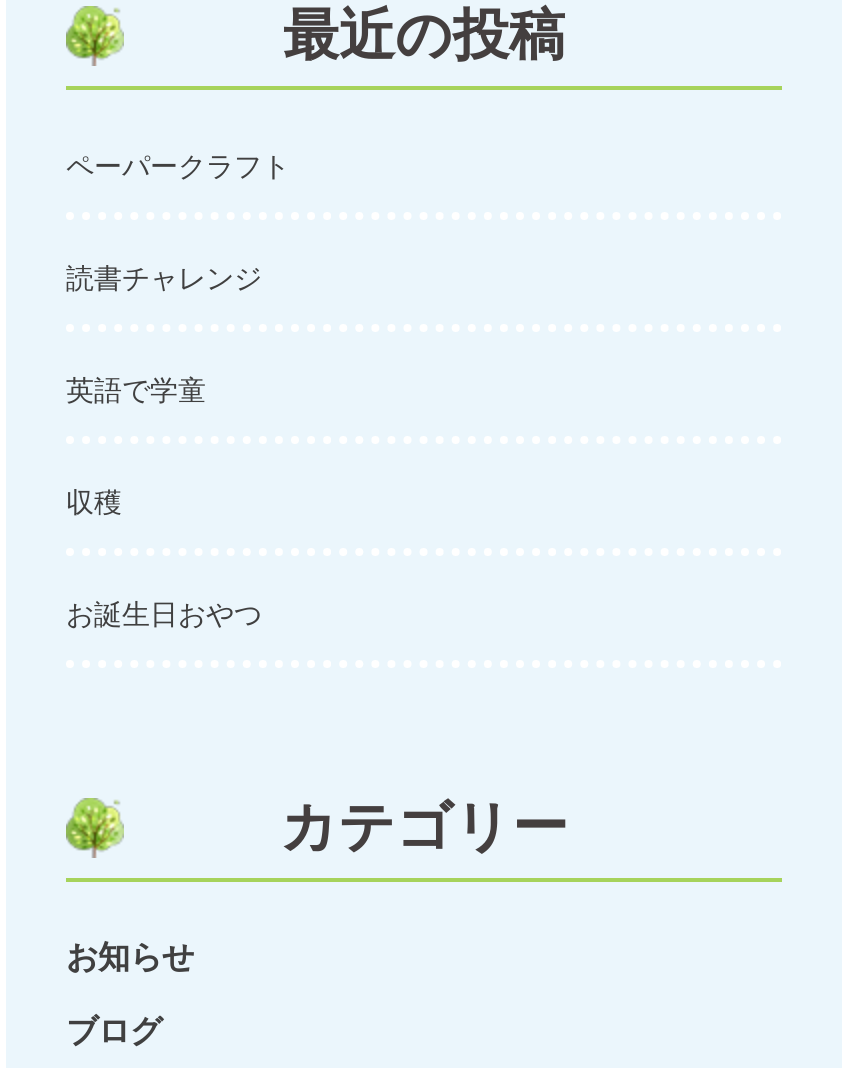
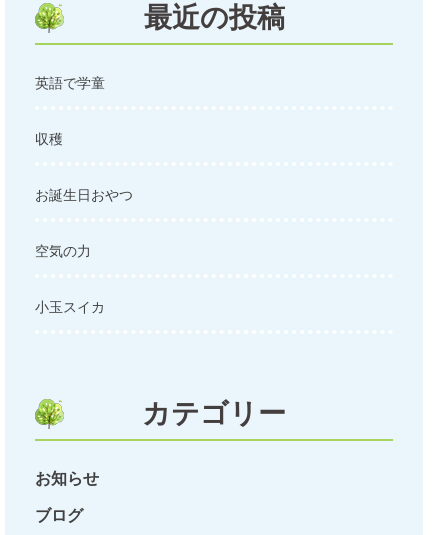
- ペーパークラフト
- 読書チャレンジ

moved up: 英語で学童 | 収穫 | お誕生日おやつ

+ 空気の力
+ 小玉スイカ
